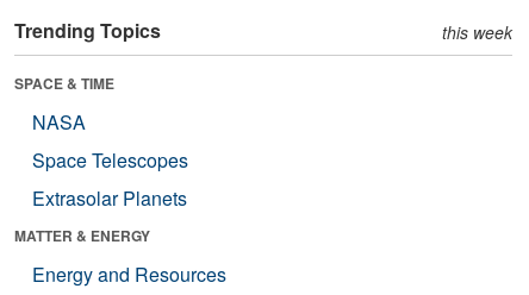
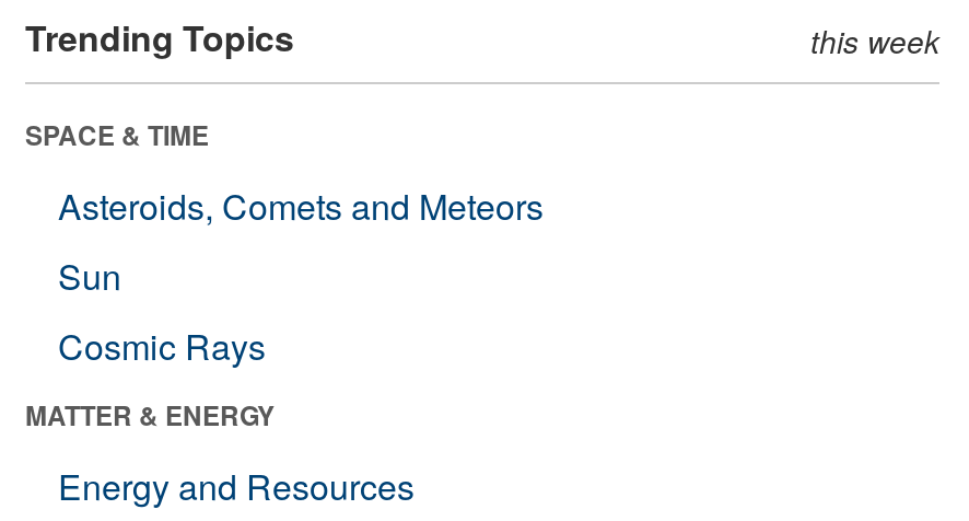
- NASA
- Space Telescopes
- Extrasolar Planets
+ Asteroids, Comets and Meteors
+ Sun
+ Cosmic Rays
